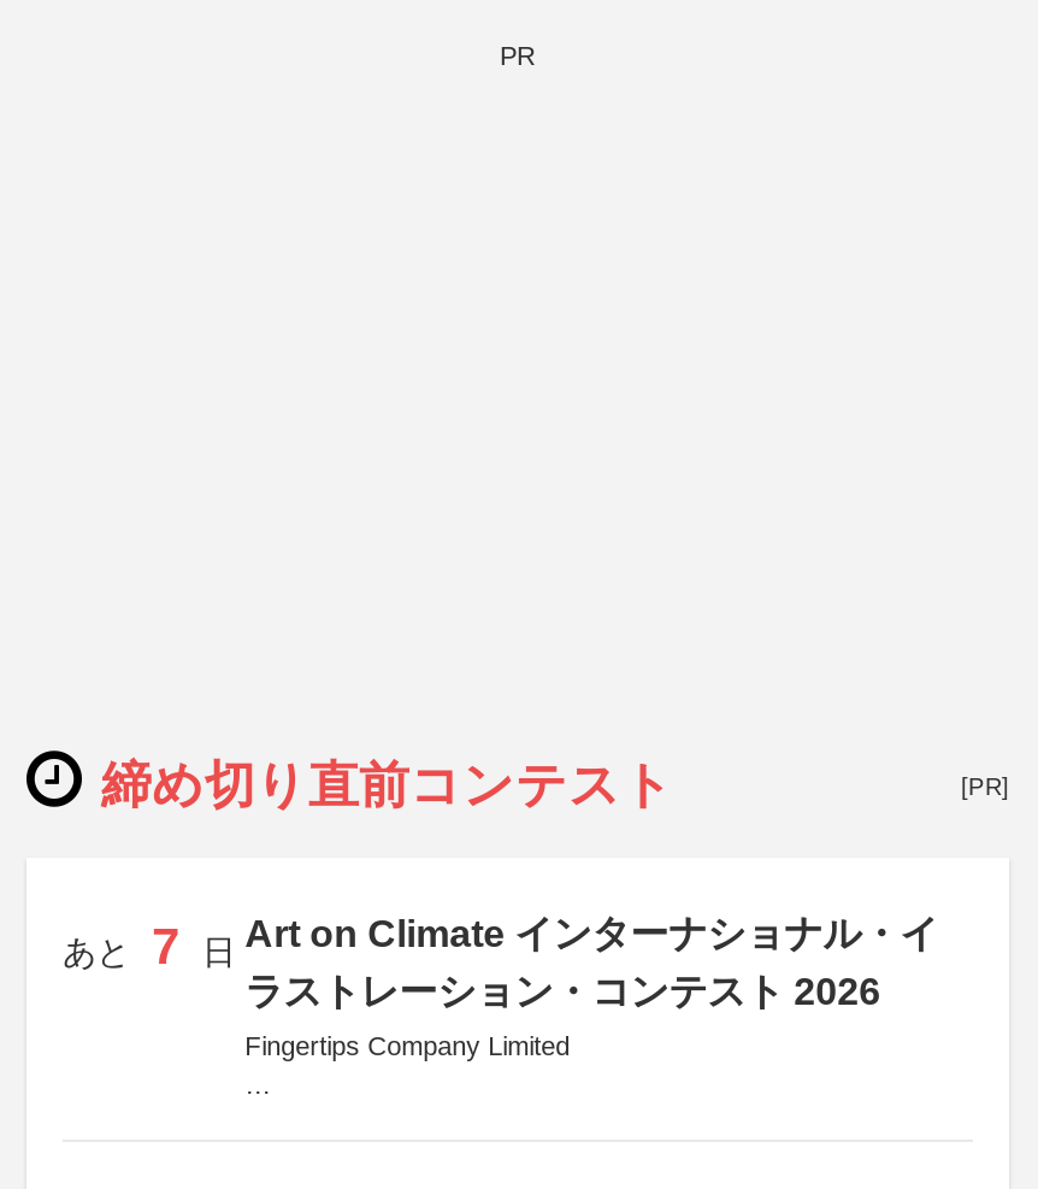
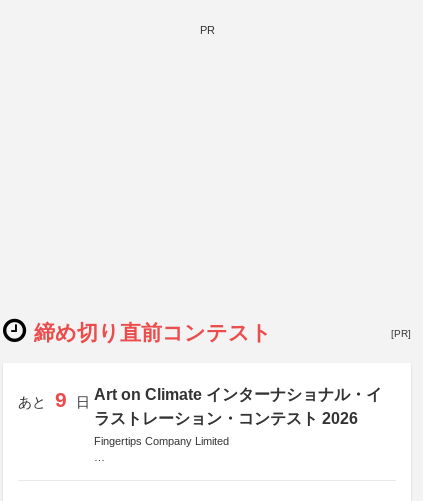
- あと 7 日 Art on Climate インターナショナル・イ
+ あと 9 日 Art on Climate インターナショナル・イ
